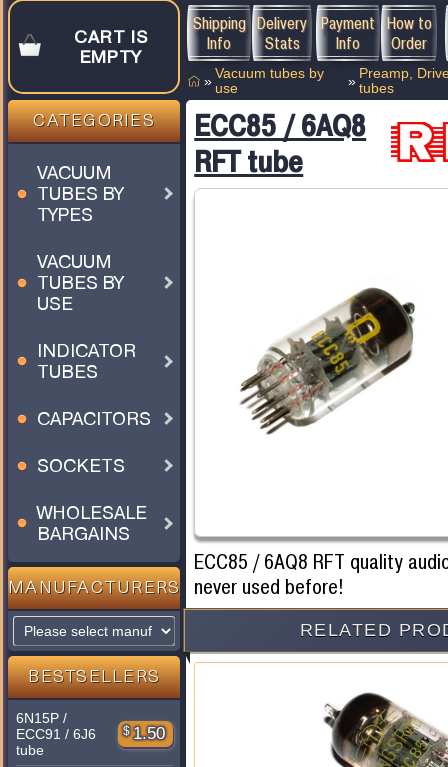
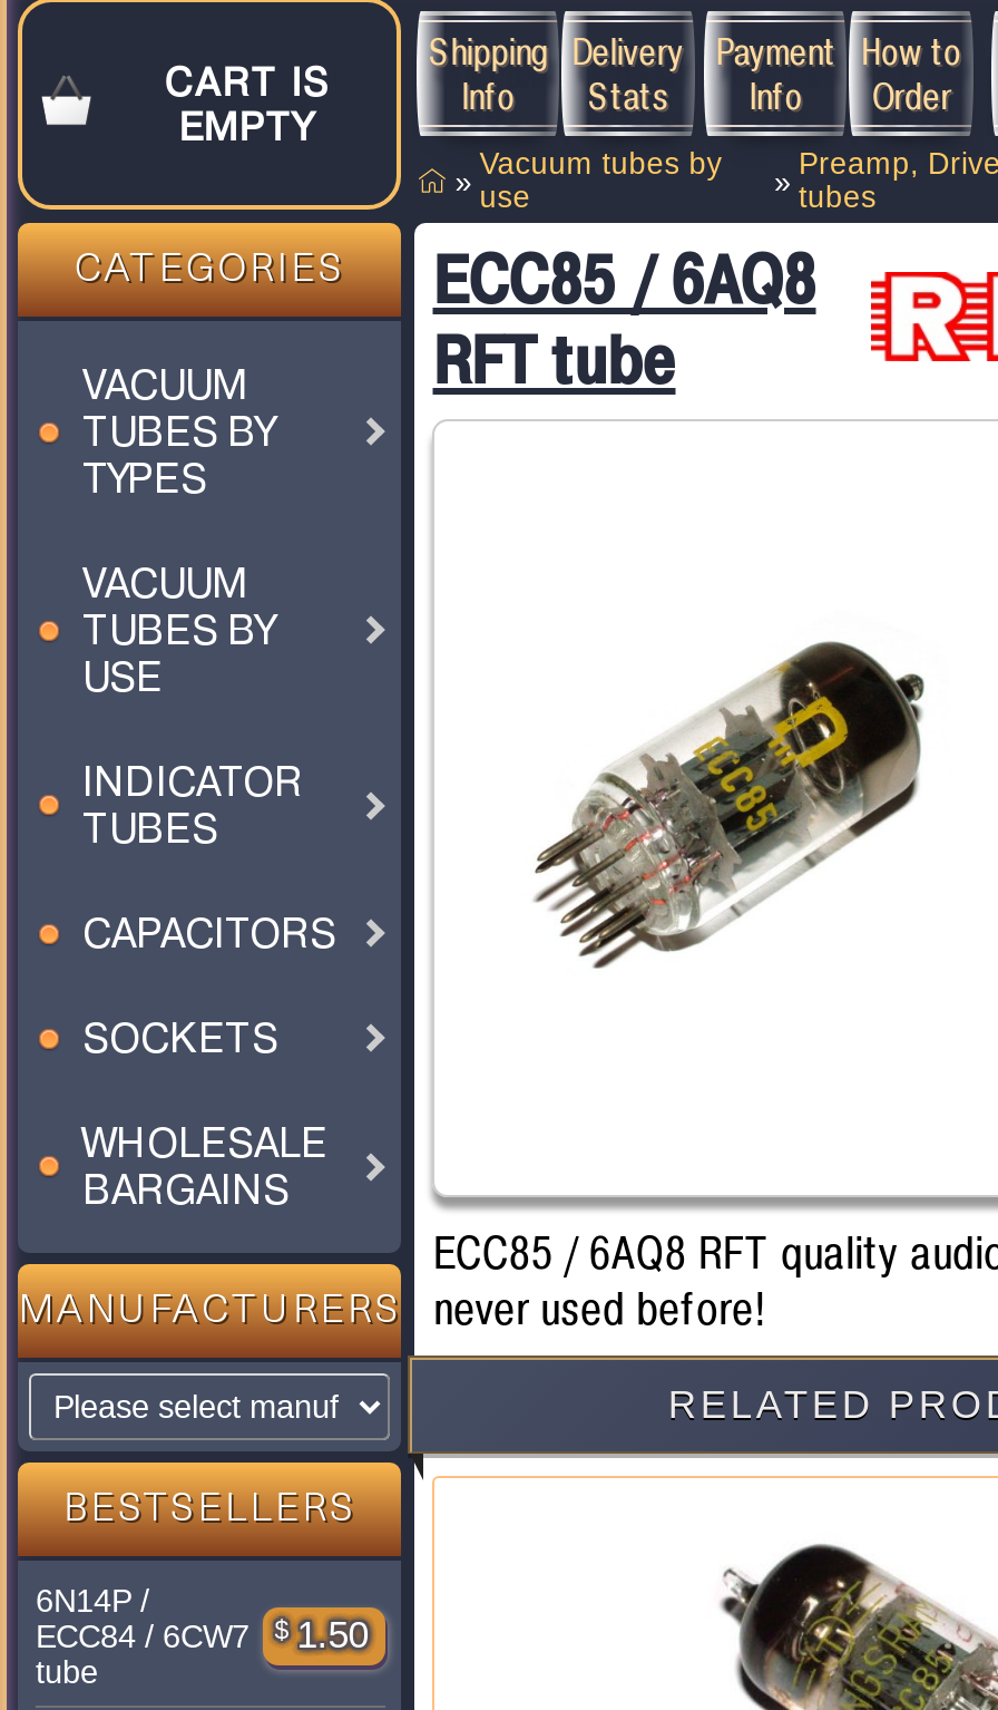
- 6N15P /
- ECC91 / 6J6
+ 6N14P /
+ ECC84 / 6CW7
